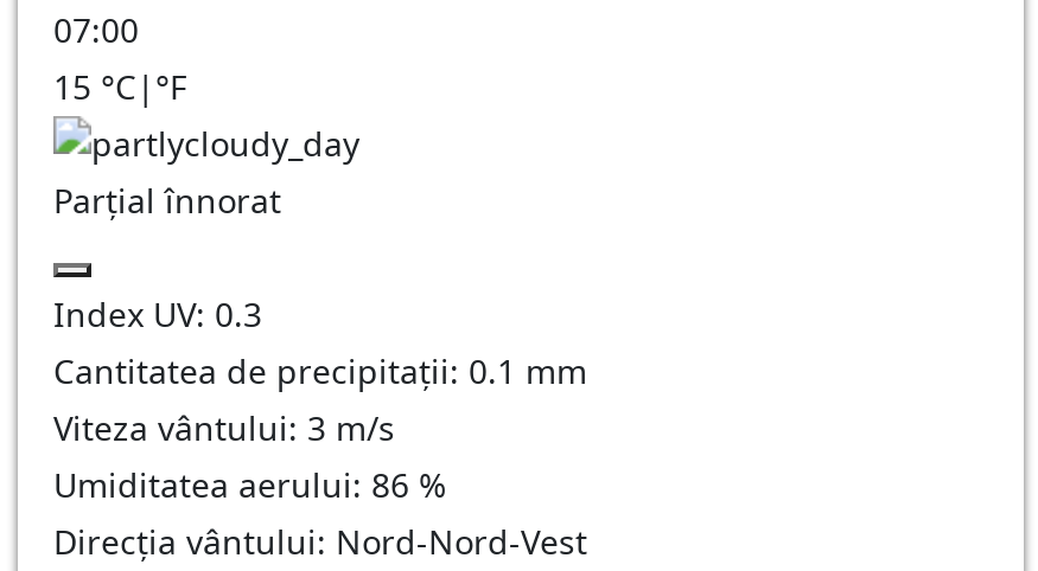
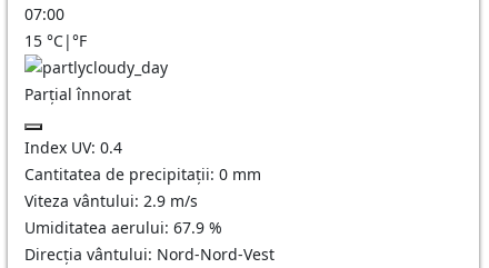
- Index UV: 0.3
+ Index UV: 0.4

- Cantitatea de precipitații: 0.1 mm
+ Cantitatea de precipitații: 0 mm

- Viteza vântului: 3 m/s
+ Viteza vântului: 2.9 m/s

- Umiditatea aerului: 86%
+ Umiditatea aerului: 67.9%
